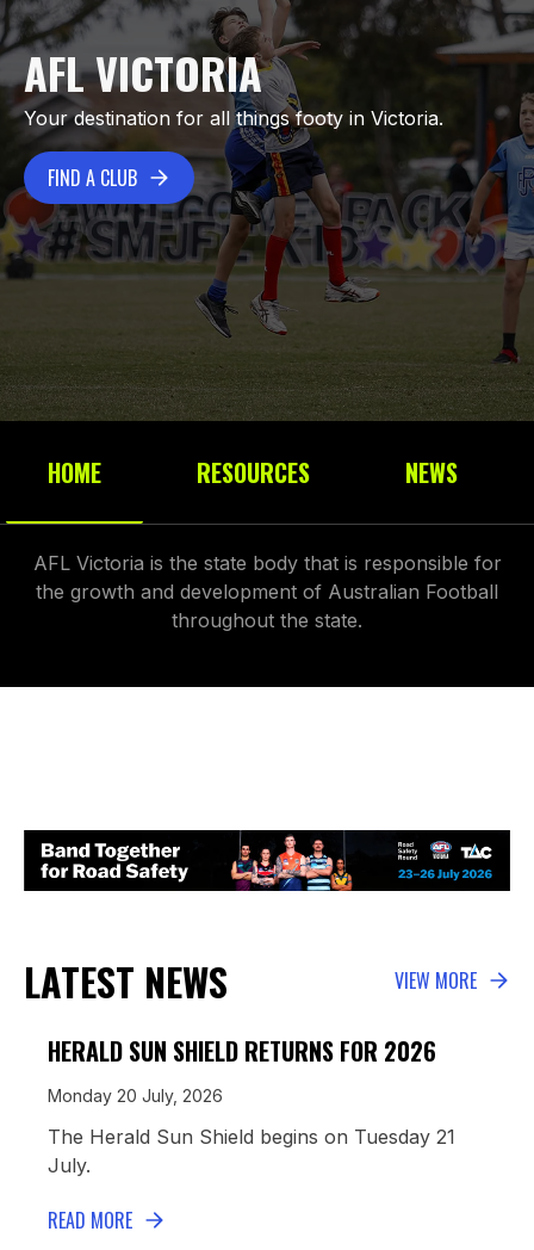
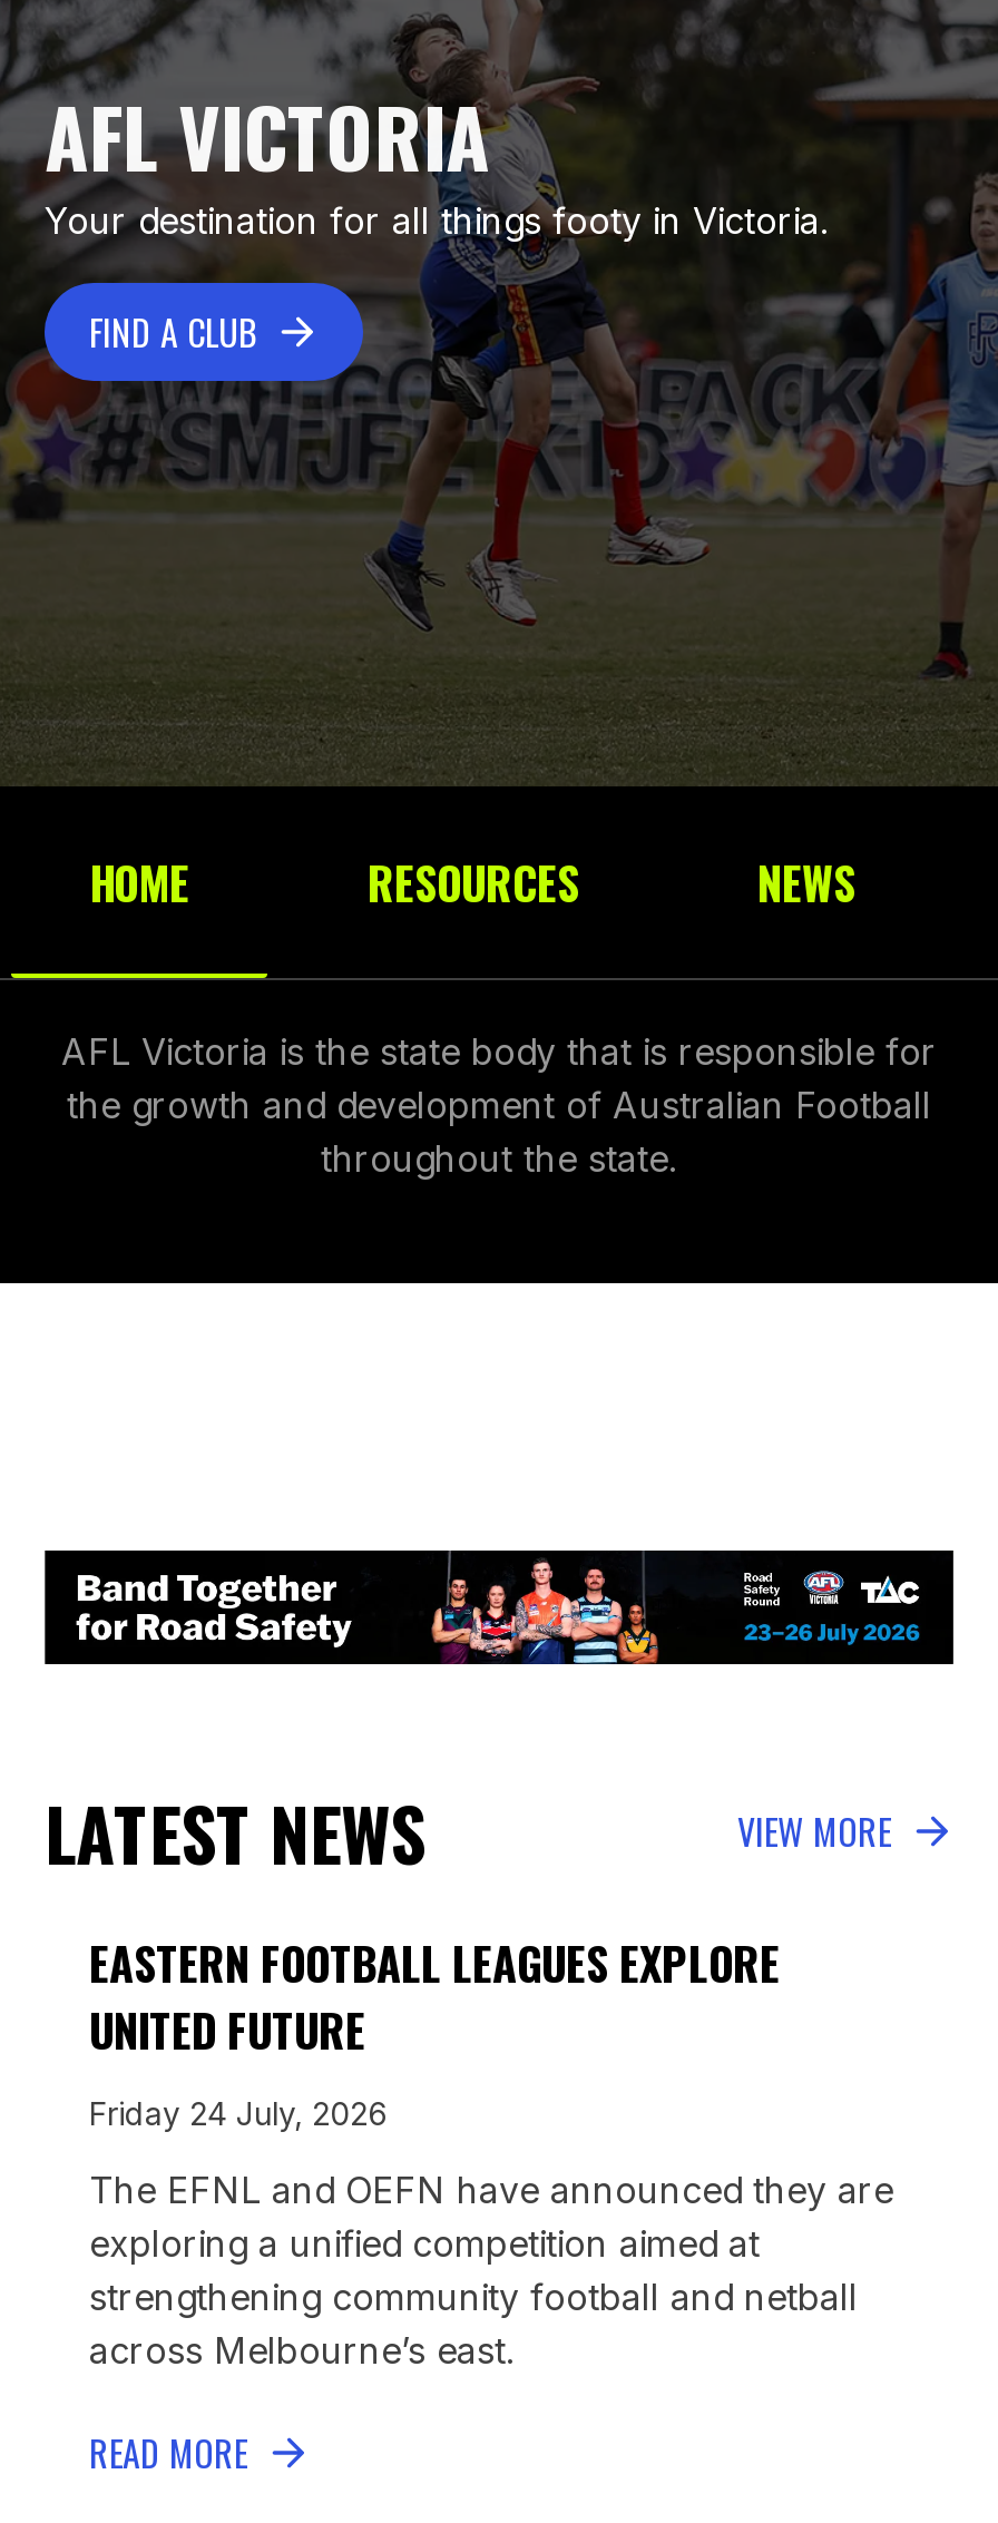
- HERALD SUN SHIELD RETURNS FOR 2026
+ EASTERN FOOTBALL LEAGUES EXPLORE
+ UNITED FUTURE

- Monday 20 July, 2026
+ Friday 24 July, 2026

- The Herald Sun Shield begins on Tuesday 21
- July.
+ The EFNL and OEFN have announced they are
+ exploring a unified competition aimed at
+ strengthening community football and netball
+ across Melbourne’s east.
